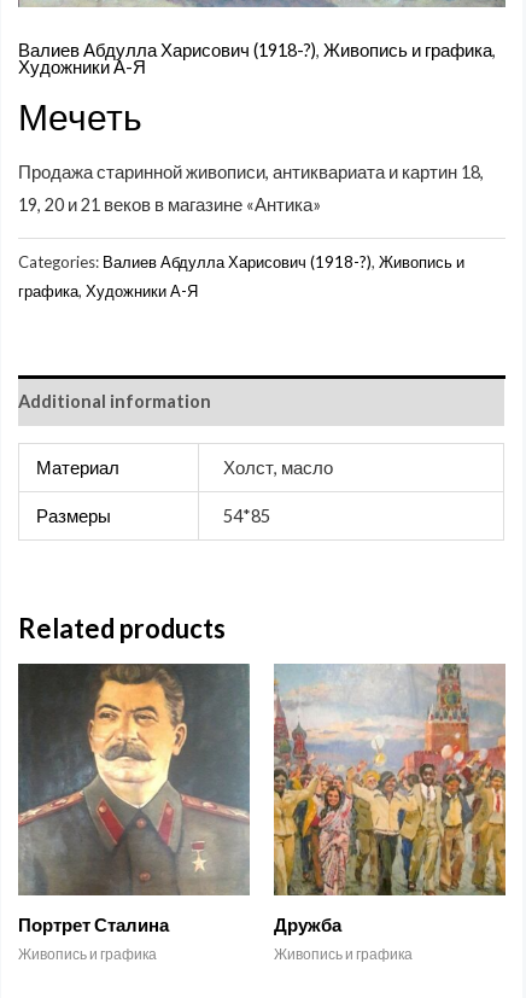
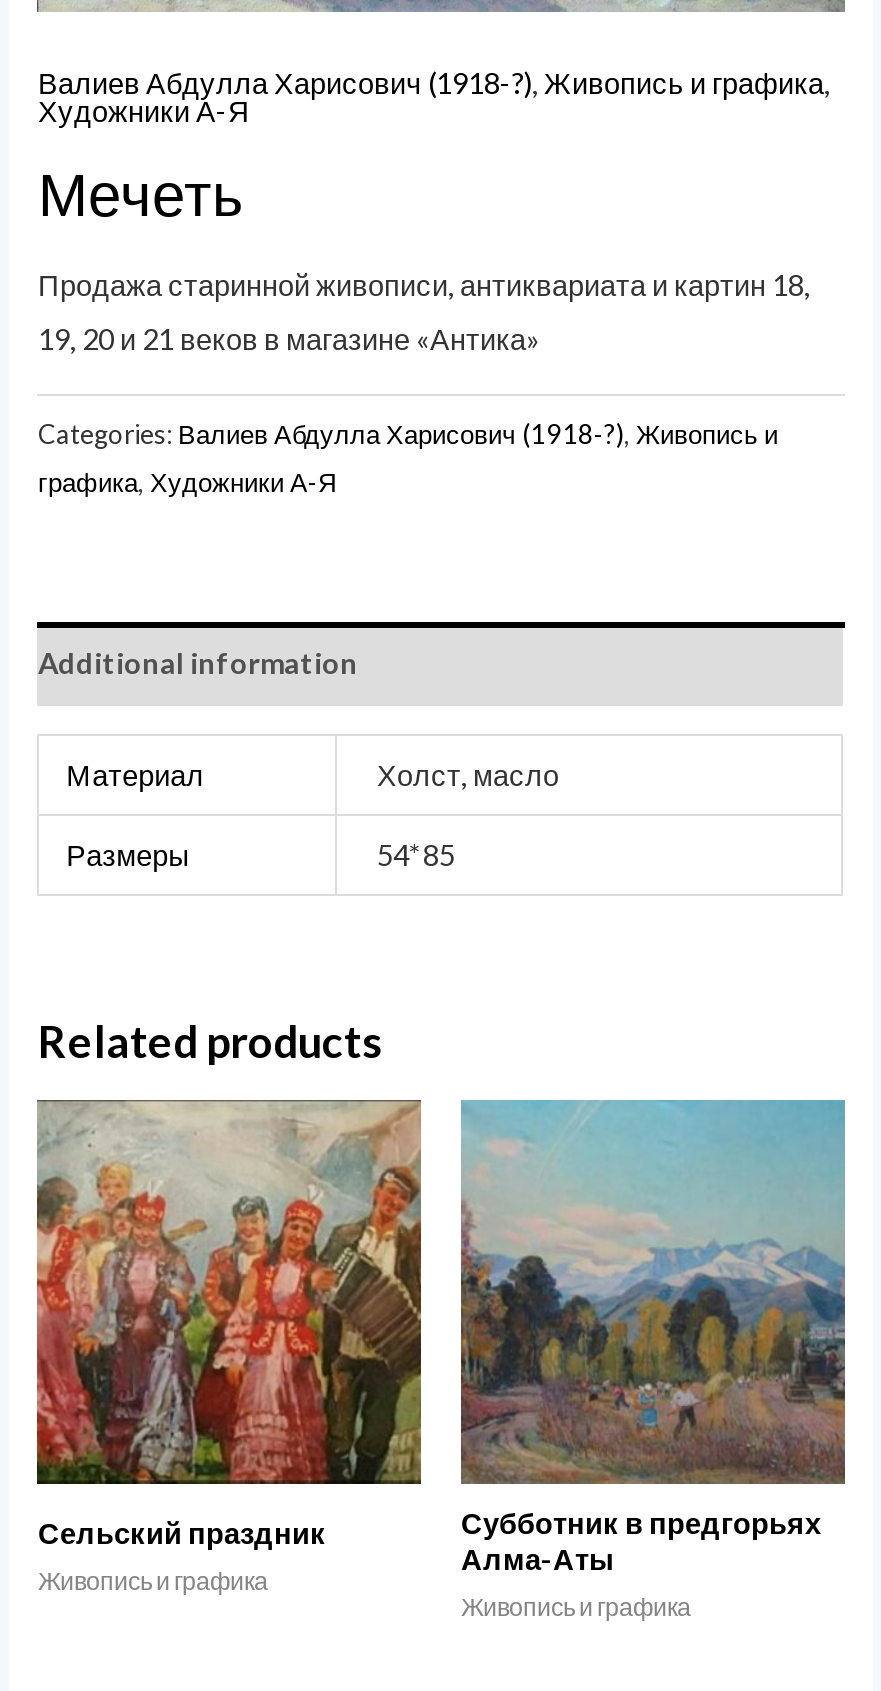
- [image]
- Портрет Сталина
+ [image]
+ Сельский праздник

- [image]
- Дружба
+ [image]
+ Субботник в предгорьях
+ Алма-Аты
